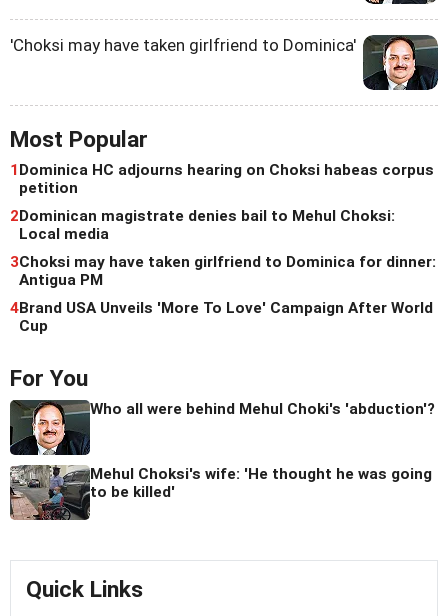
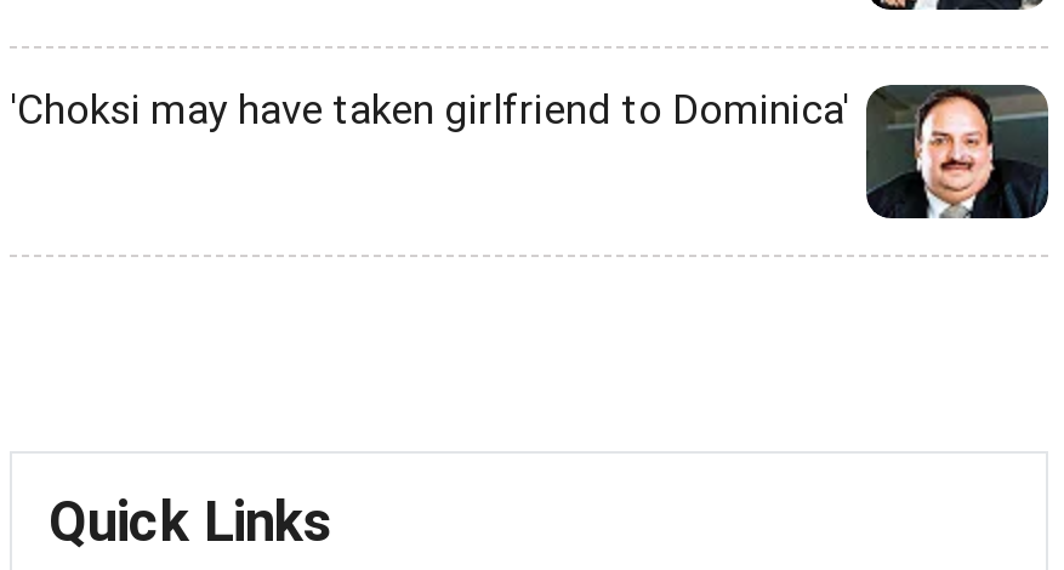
- [image]
- Most Popular
- 1 Dominica HC adjourns hearing on Choksi habeas corpus
- petition
- 2Dominican magistrate denies bail to Mehul Choksi:
- Local media
- 3Choksi may have taken girlfriend to Dominica for dinner:
- Antigua PM
- 4Brand USA Unveils 'More To Love' Campaign After World
- Cup
- For You
- Who all were behind Mehul Choki's 'abduction'?

- [image]
- Mehul Choksi's wife: 'He thought he was going
- to be killed'
